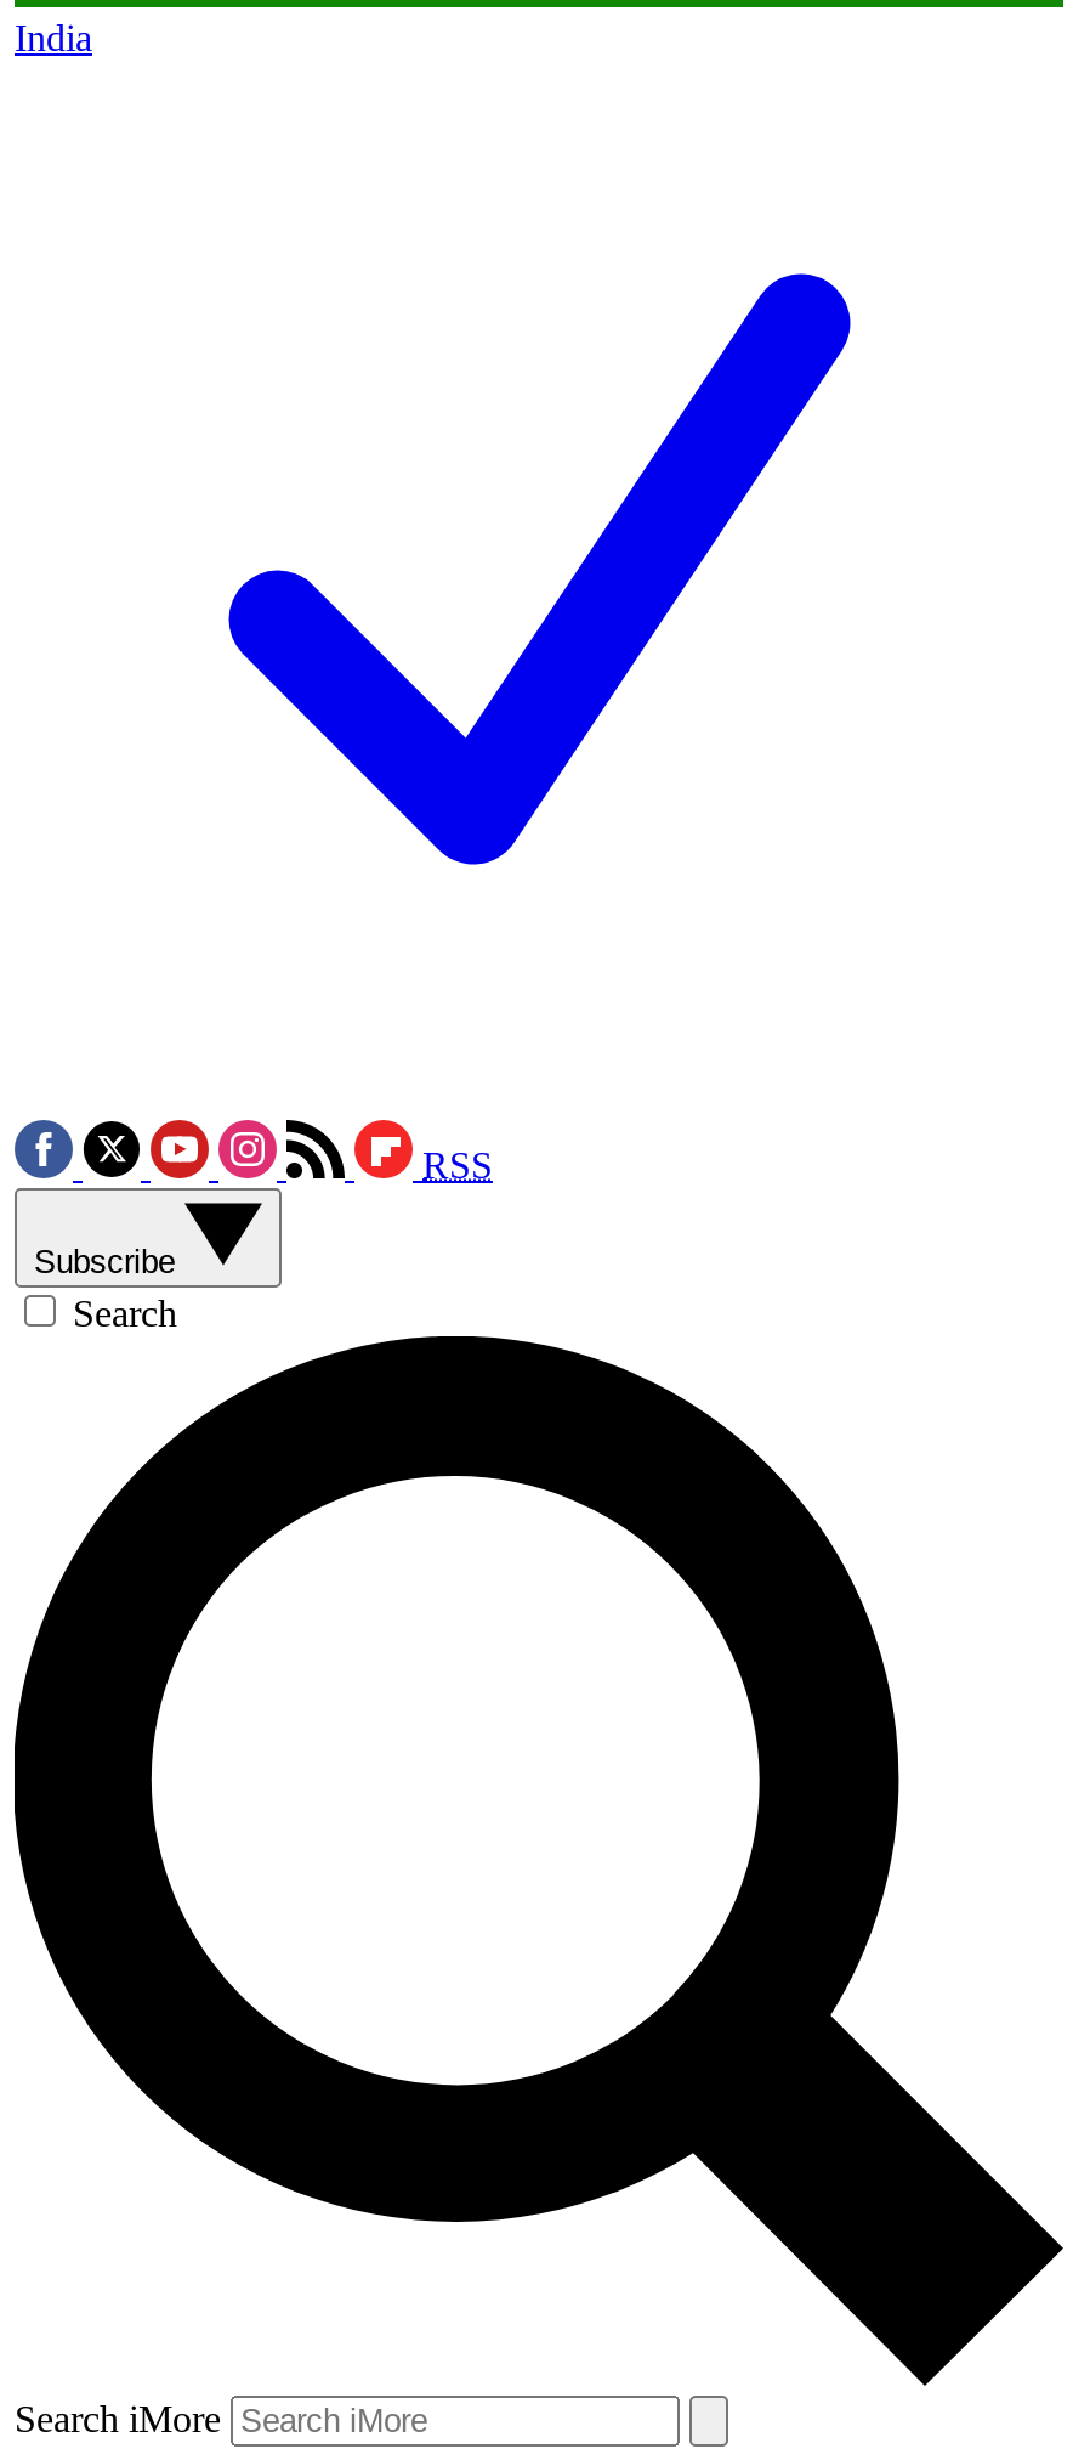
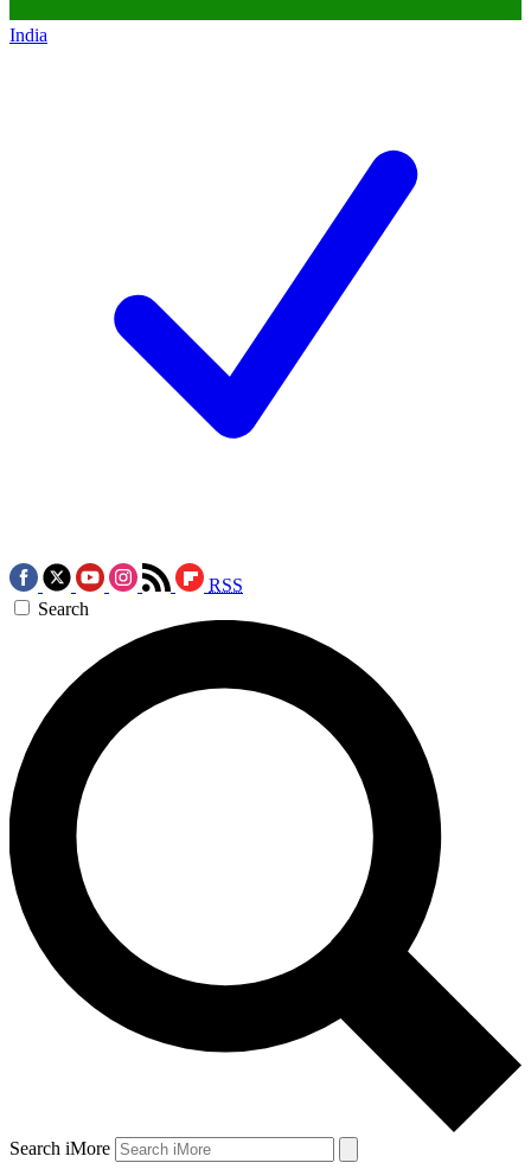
- Subscribe
